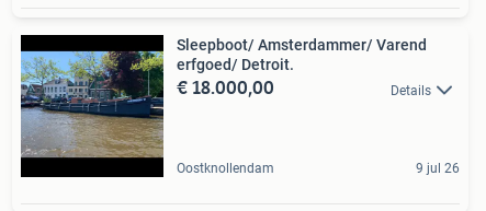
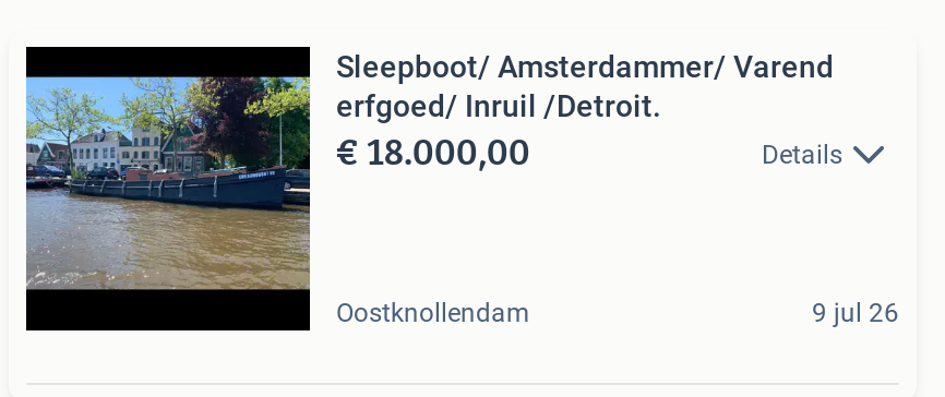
- erfgoed/ Detroit.
+ erfgoed/ Inruil /Detroit.
